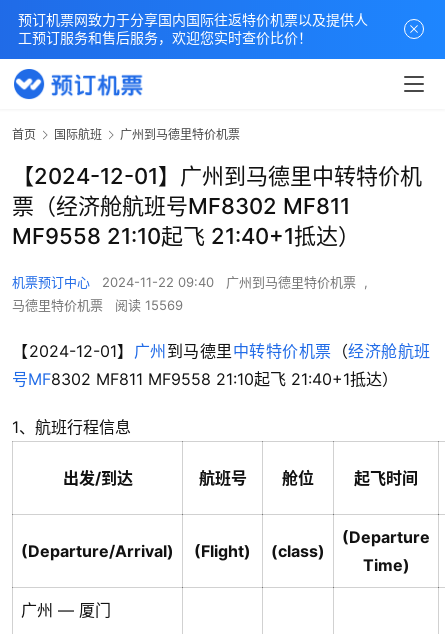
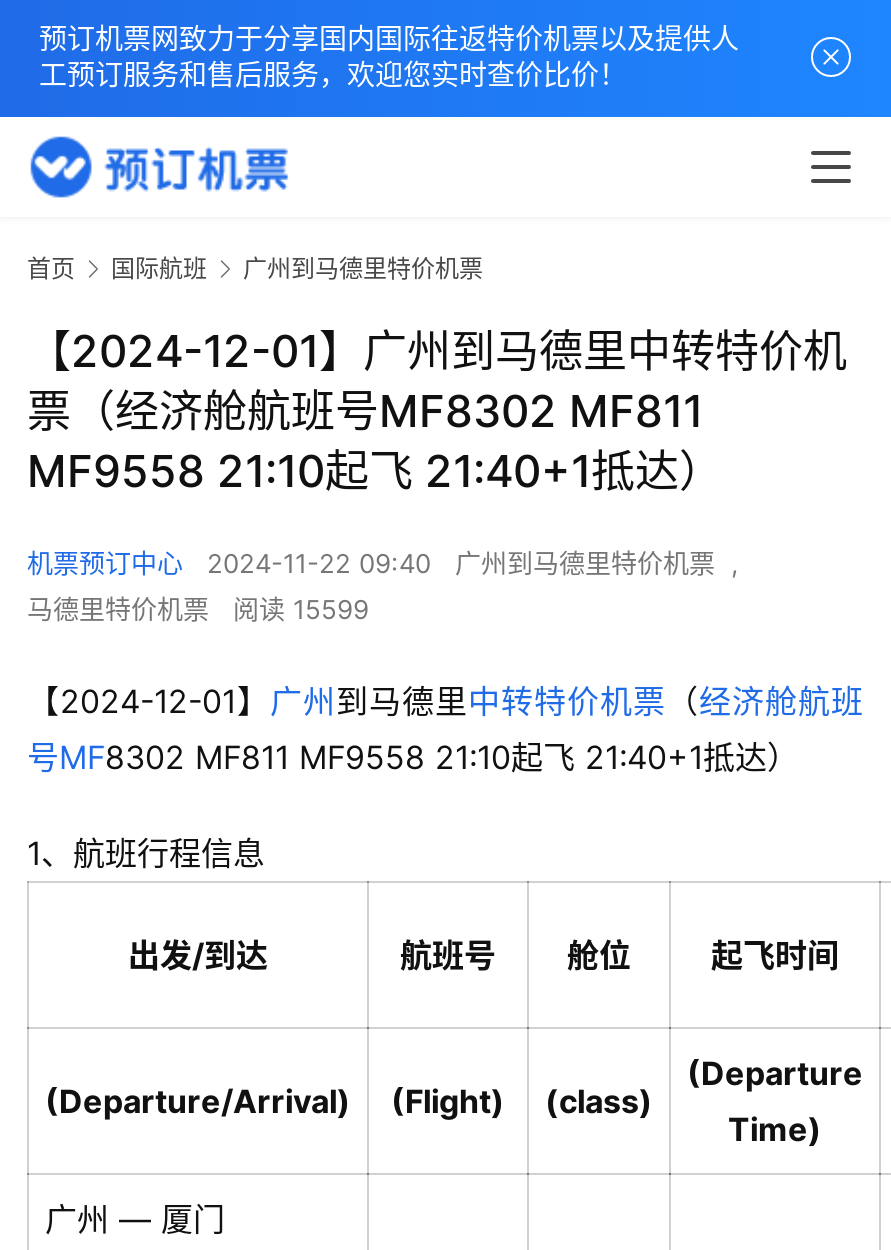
- 马德里特价机票 阅读 15569
+ 马德里特价机票 阅读 15599
